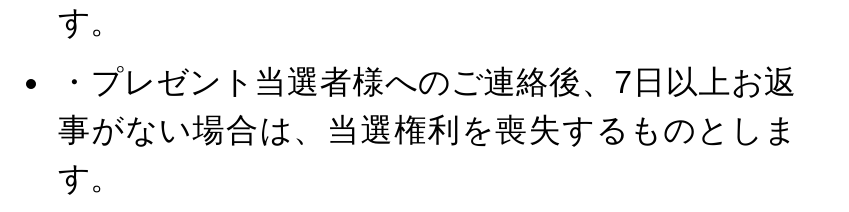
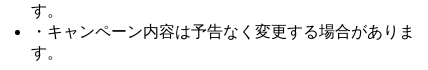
- ・プレゼント当選者様へのご連絡後、7日以上お返
- 事がない場合は、当選権利を喪失するものとしま
+ ・キャンペーン内容は予告なく変更する場合がありま
